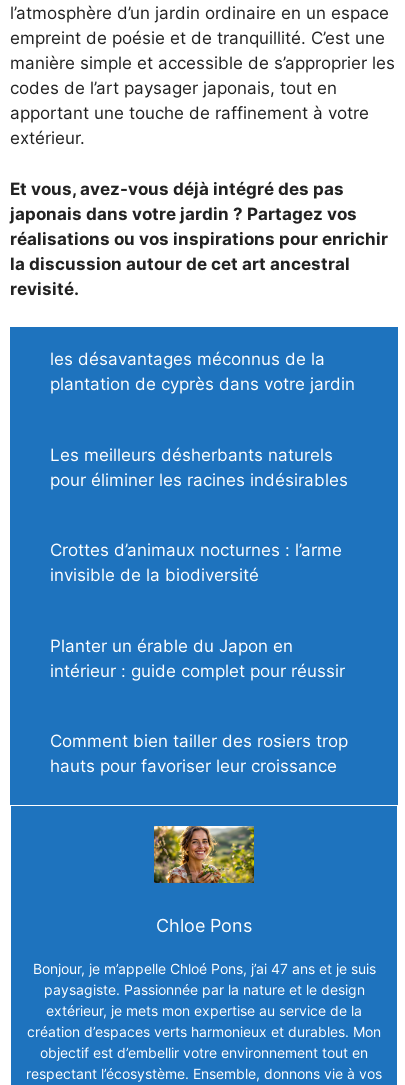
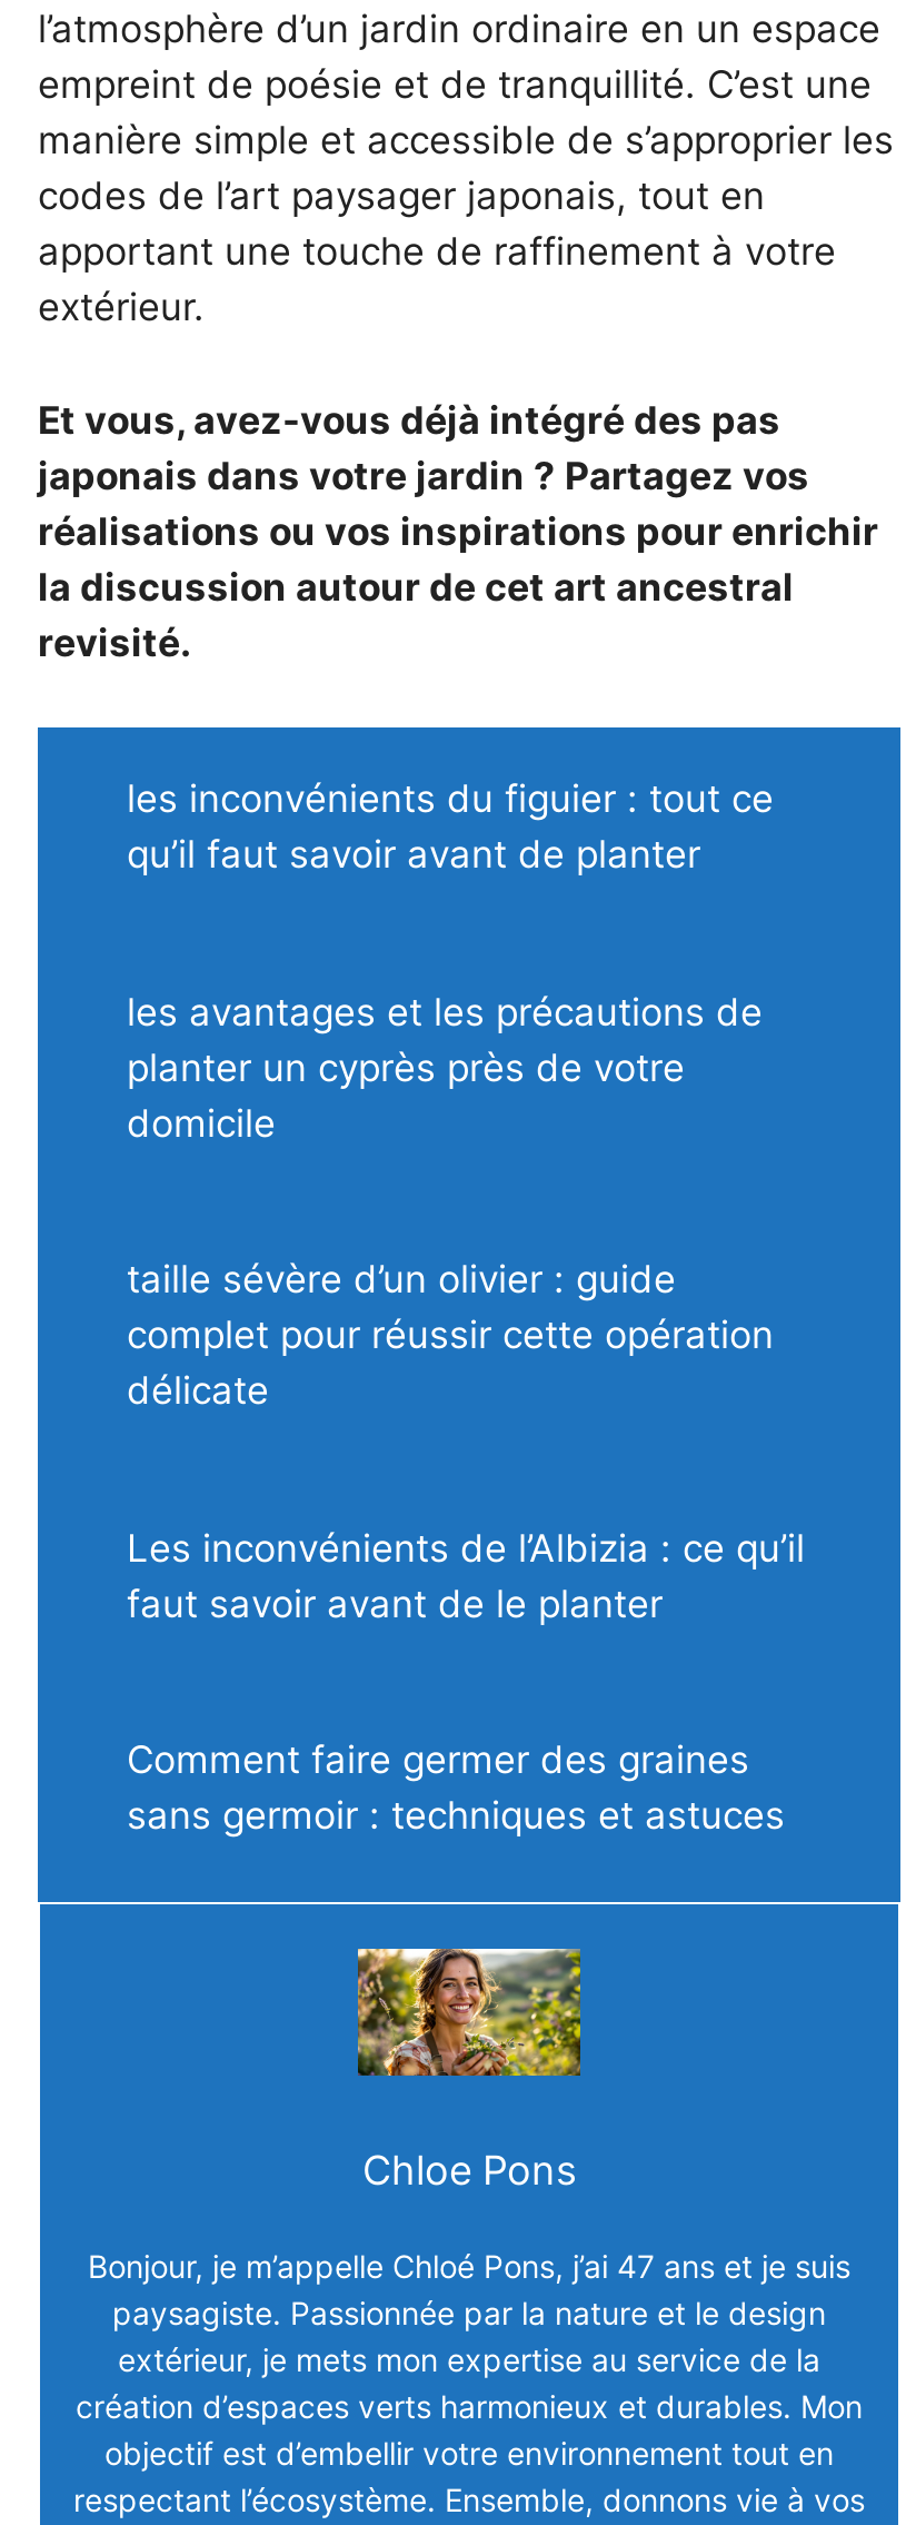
- les désavantages méconnus de la
- plantation de cyprès dans votre jardin
+ les inconvénients du figuier : tout ce
+ qu’il faut savoir avant de planter

- Les meilleurs désherbants naturels
- pour éliminer les racines indésirables
+ les avantages et les précautions de
+ planter un cyprès près de votre
+ domicile

- Crottes d’animaux nocturnes : l’arme
- invisible de la biodiversité
+ taille sévère d’un olivier : guide
+ complet pour réussir cette opération
+ délicate

- Planter un érable du Japon en
- intérieur : guide complet pour réussir
+ Les inconvénients de l’Albizia : ce qu’il
+ faut savoir avant de le planter

- Comment bien tailler des rosiers trop
- hauts pour favoriser leur croissance
+ Comment faire germer des graines
+ sans germoir : techniques et astuces
